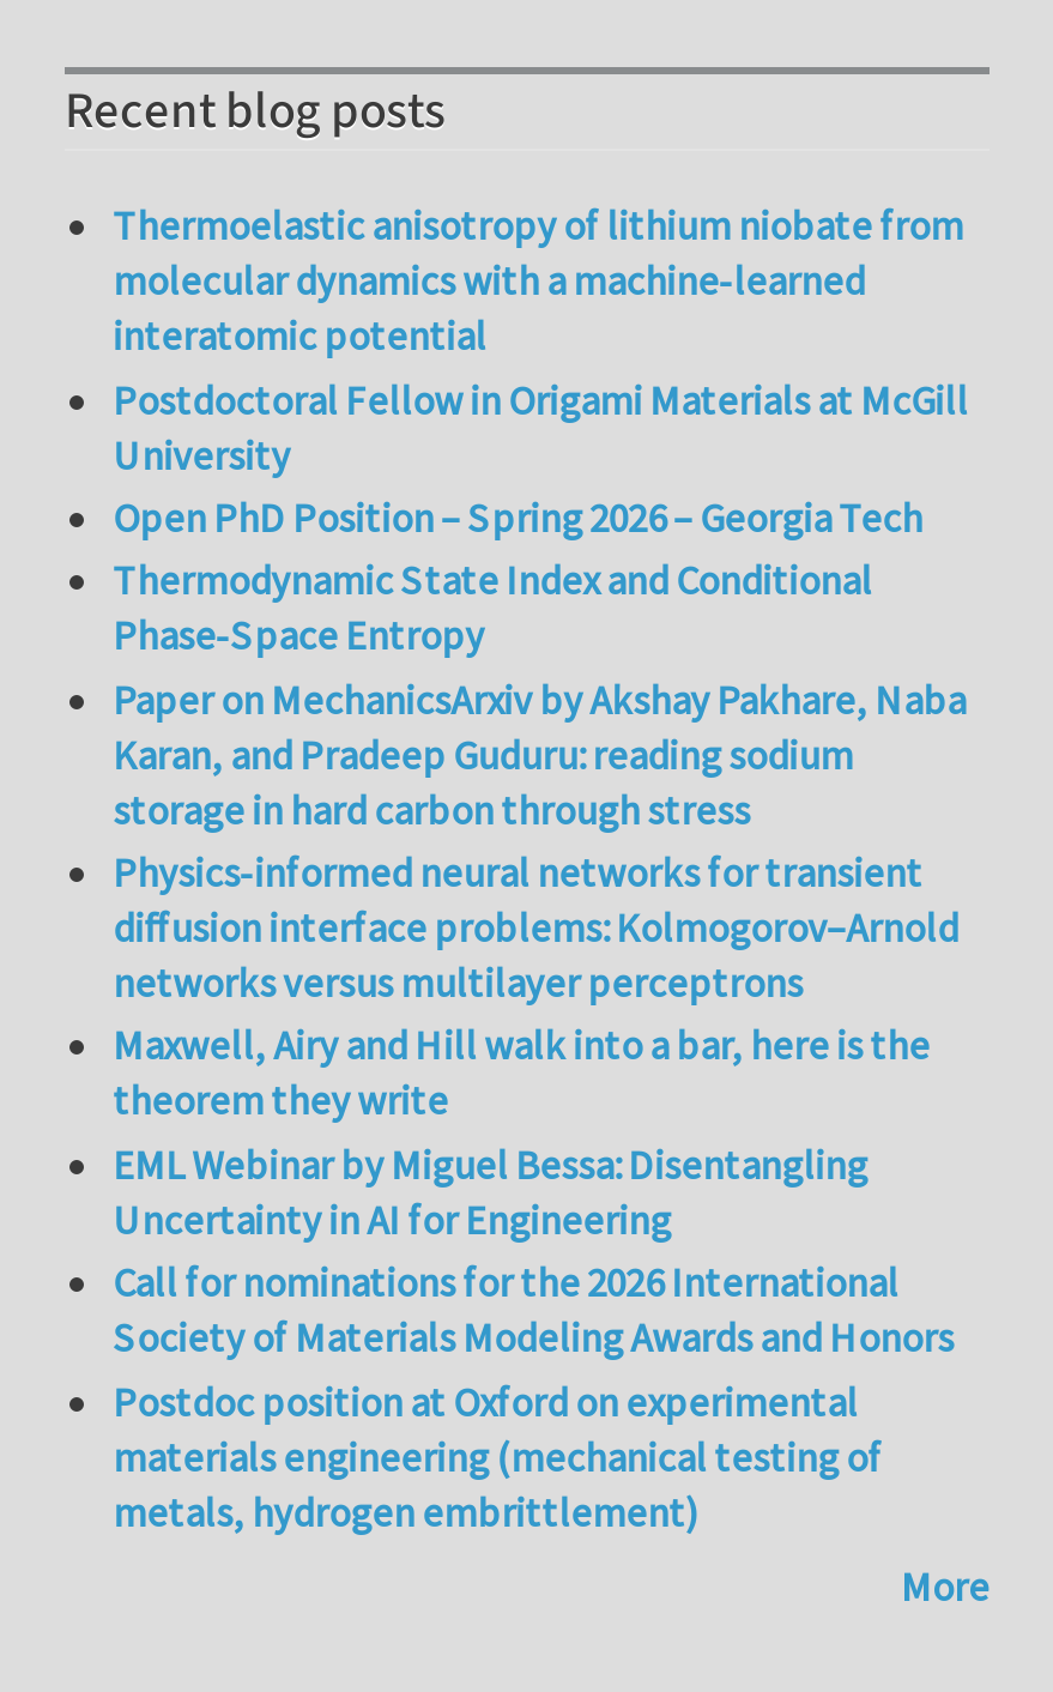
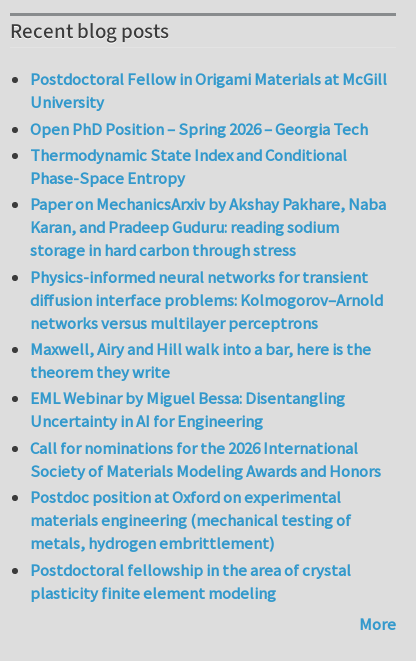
- Thermoelastic anisotropy of lithium niobate from
- molecular dynamics with a machine-learned
- interatomic potential

moved up: Postdoctoral Fellow in Origami Materials at McGill | University | Open PhD Position – Spring 2026 – Georgia Tech | ... | materials engineering (mechanical testing of | metals, hydrogen embrittlement)

+ Postdoctoral fellowship in the area of crystal
+ plasticity finite element modeling
